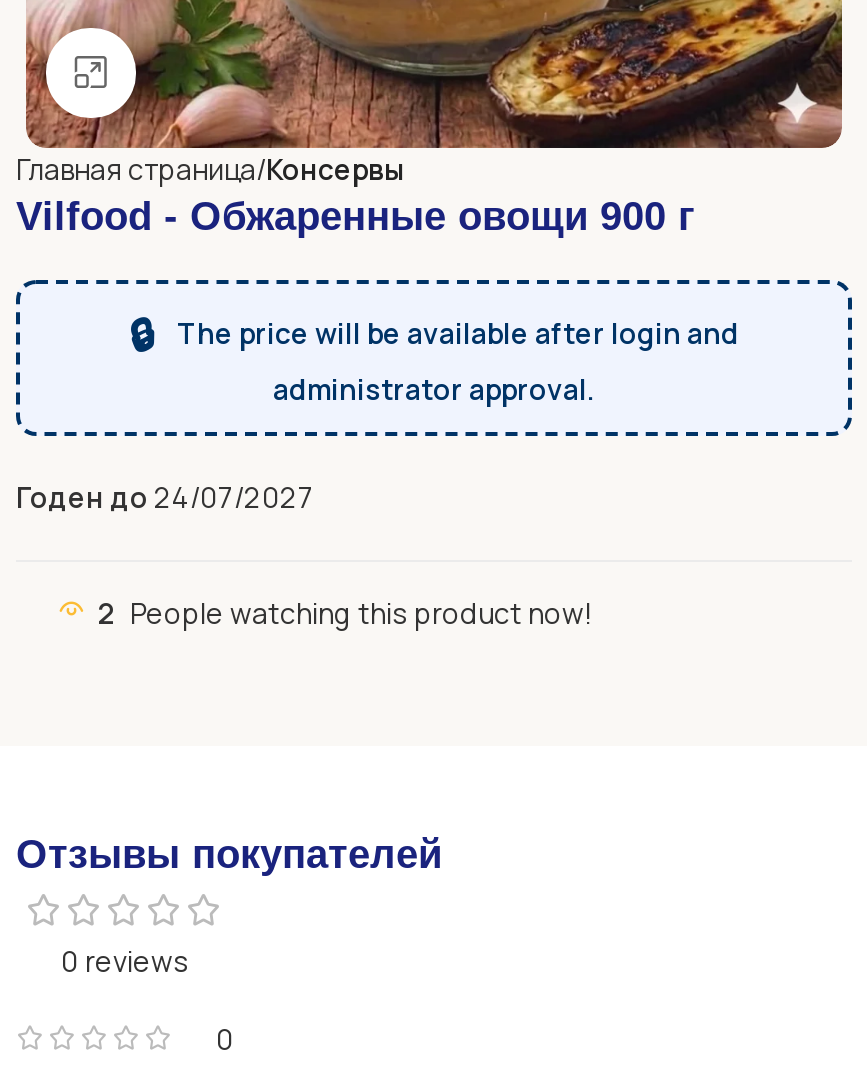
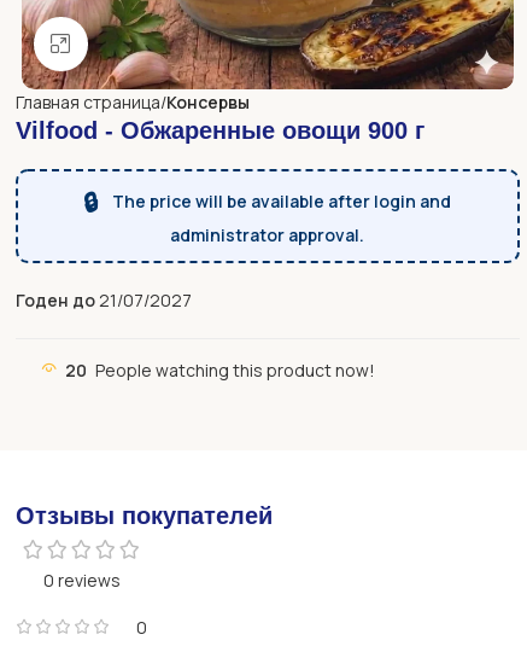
- Годен до 24/07/2027
+ Годен до 21/07/2027

- 2 People watching this product now!
+ 20 People watching this product now!
